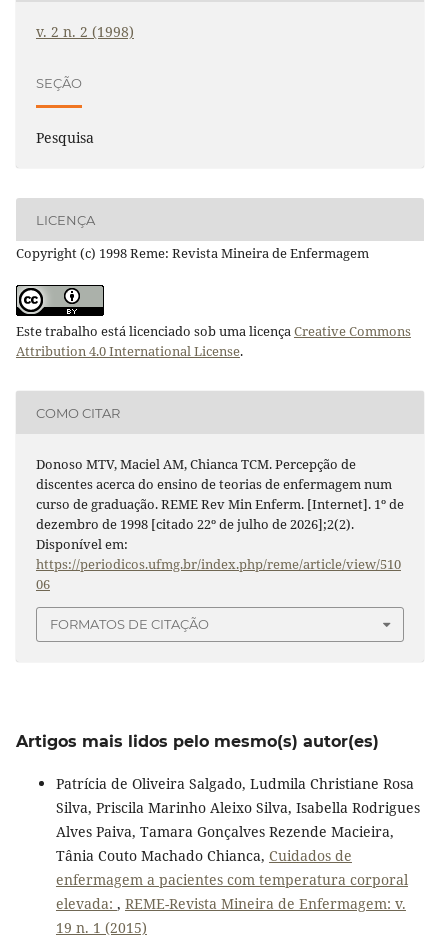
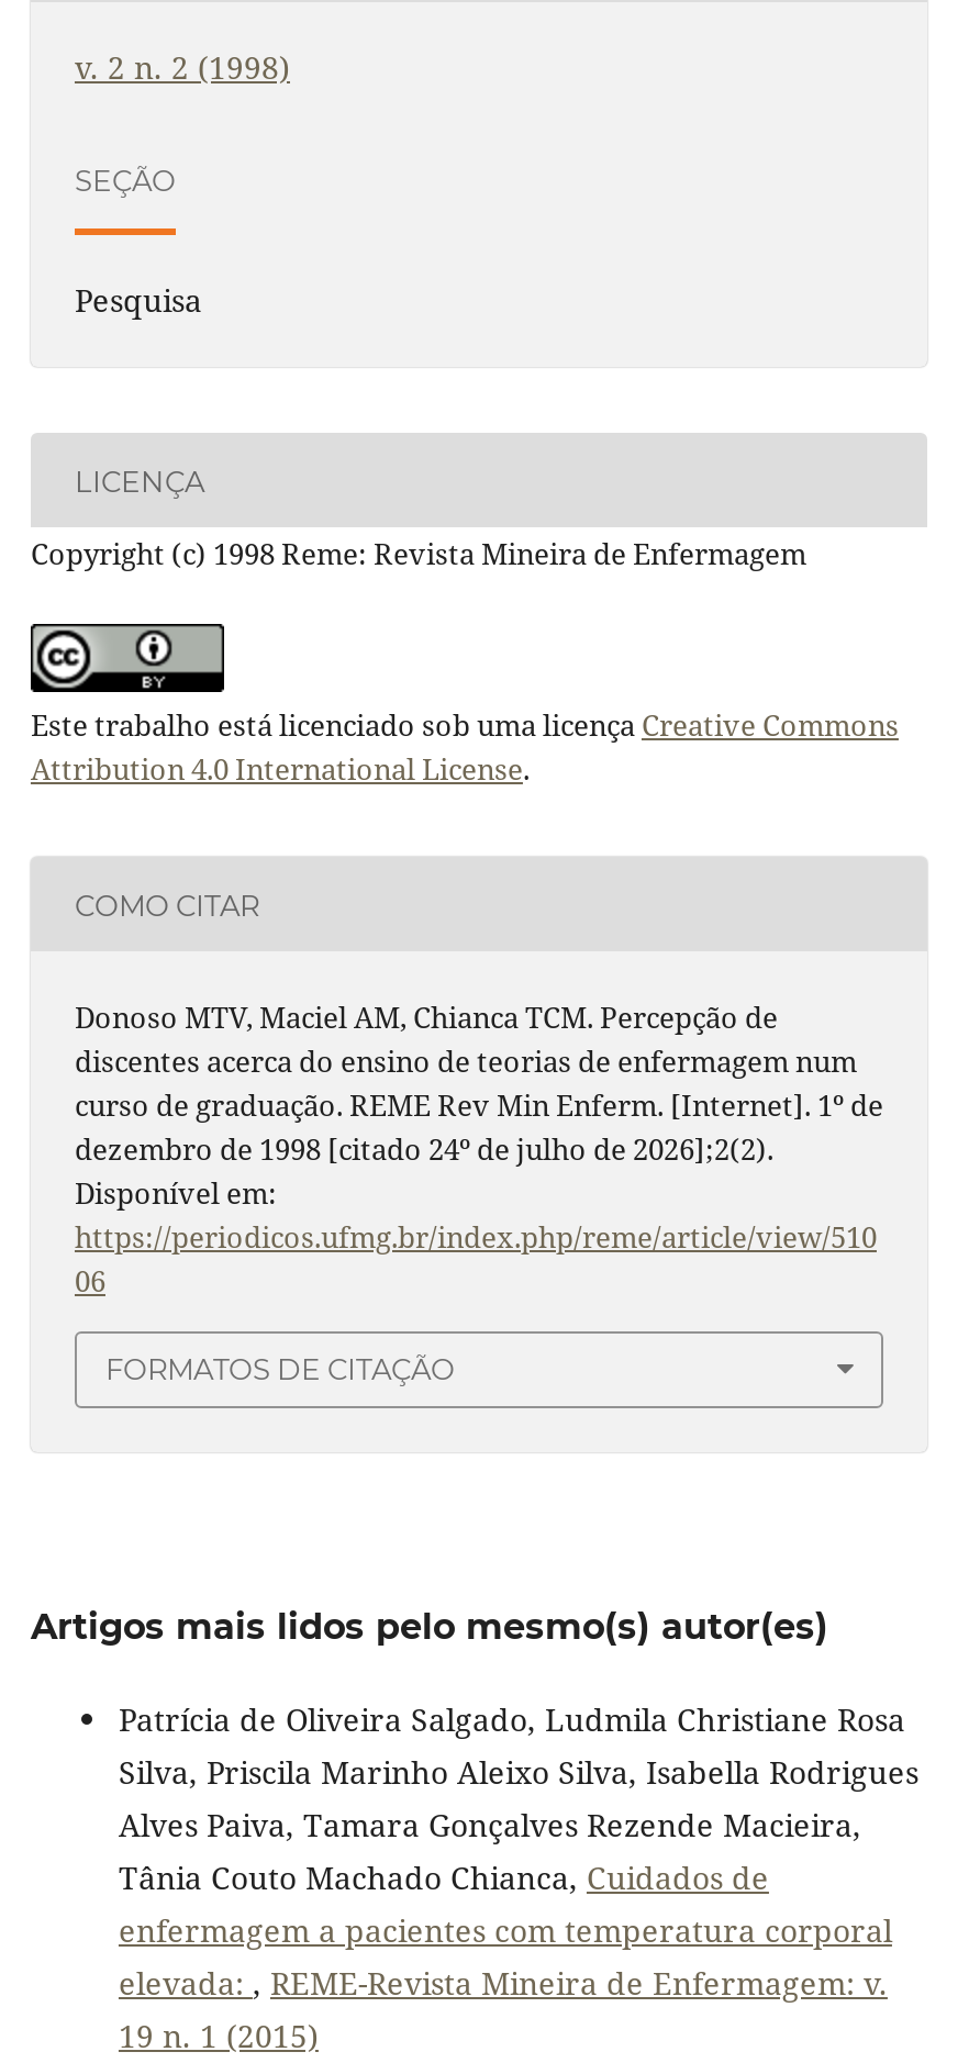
- dezembro de 1998 [citado 22º de julho de 2026];2(2).
+ dezembro de 1998 [citado 24º de julho de 2026];2(2).
